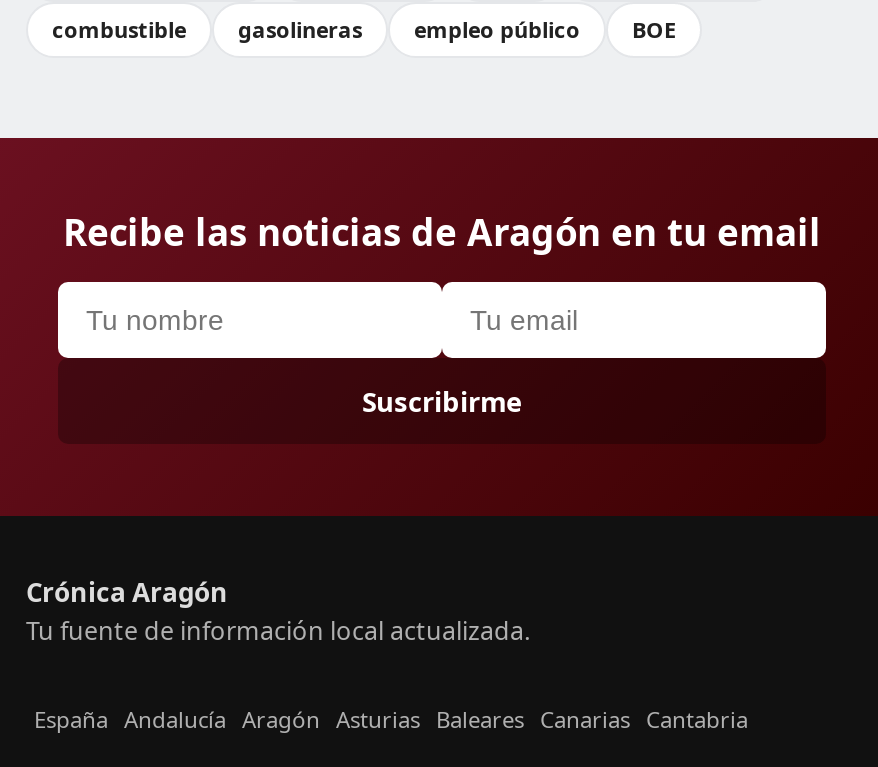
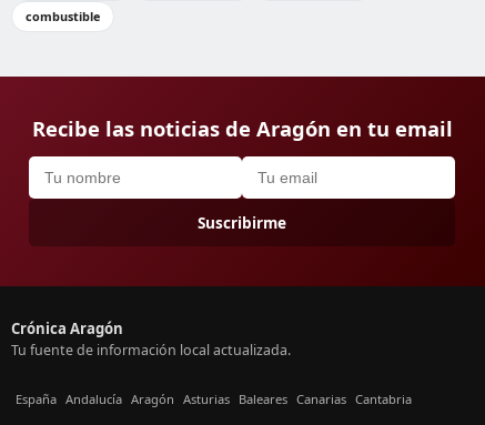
- gasolineras
- empleo público
- BOE
